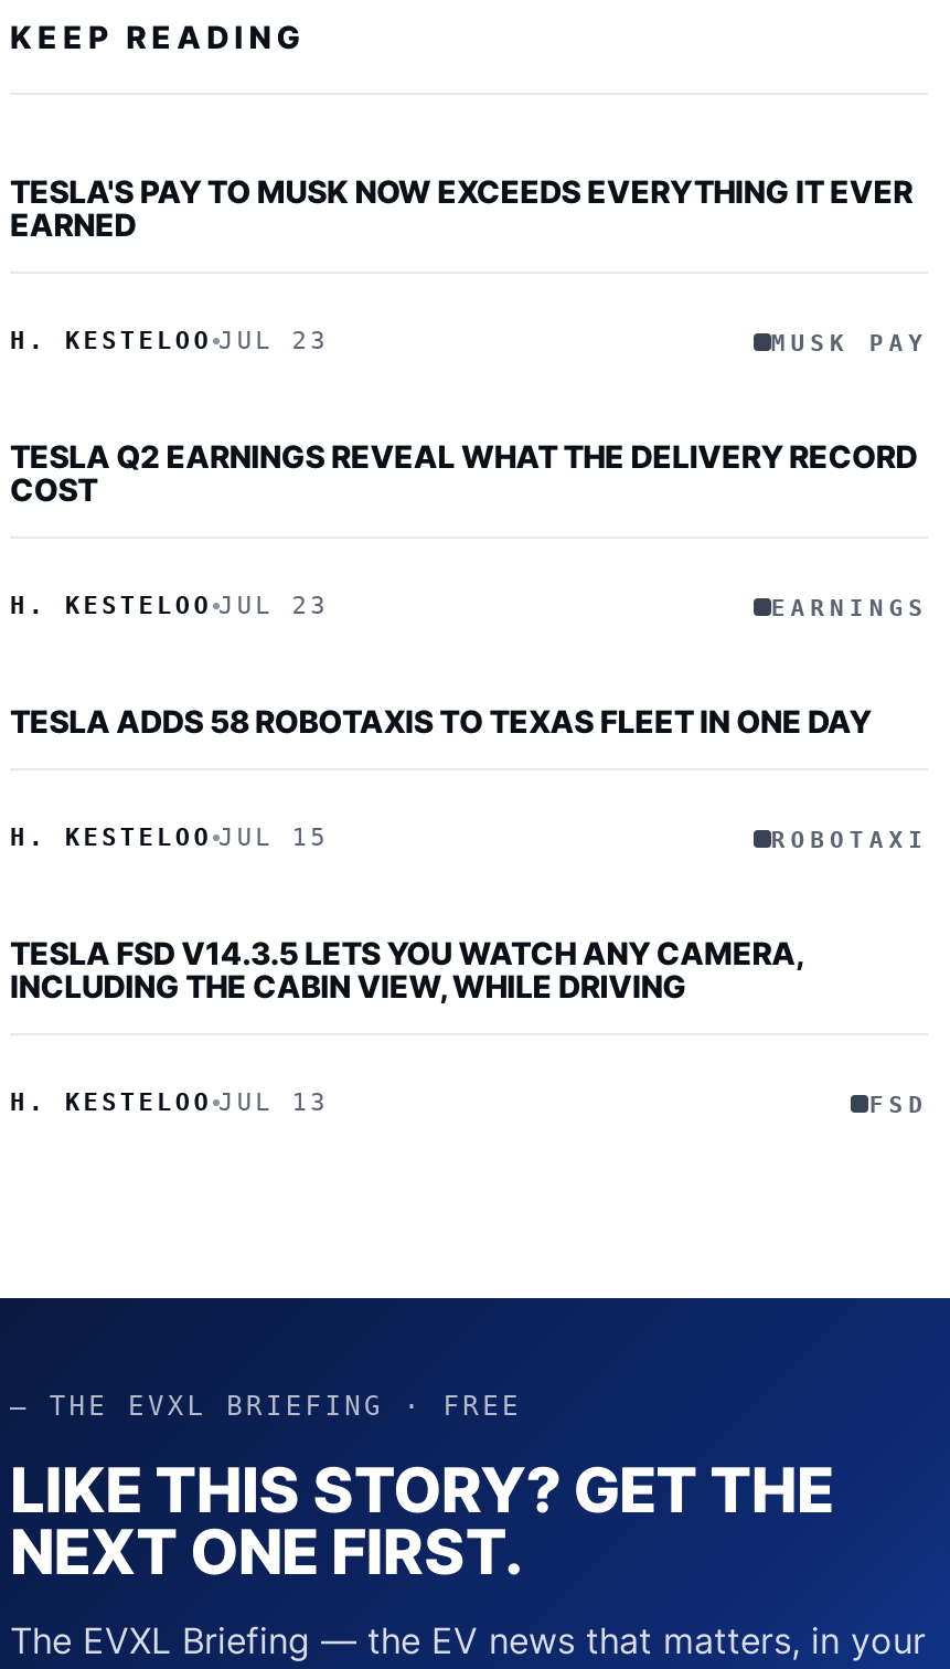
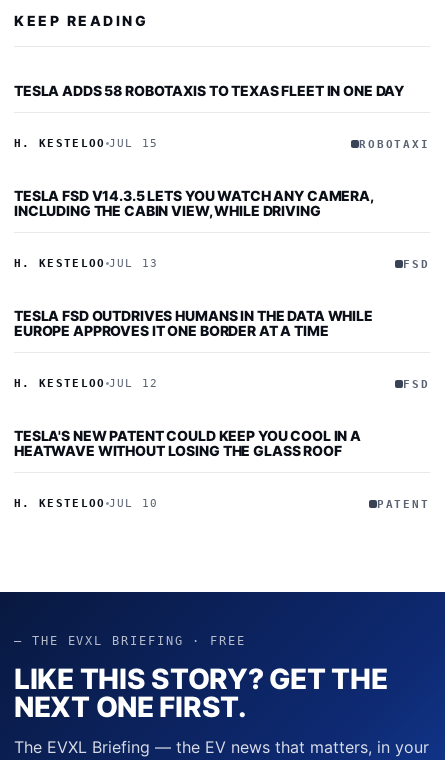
- TESLA'S PAY TO MUSK NOW EXCEEDS EVERYTHING IT EVER
- EARNED
- H. KESTELOO JUL 23
- MUSK PAY
- TESLA Q2 EARNINGS REVEAL WHAT THE DELIVERY RECORD
- COST
- H. KESTELOO JUL 23
- EARNINGS

moved up: TESLA ADDS 58 ROBOTAXIS TO TEXAS FLEET IN ONE DAY | H. KESTELOO JUL 15 | ROBOTAXI | TESLA FSD V14.3.5 LETS YOU WATCH ANY CAMERA, | INCLUDING THE CABIN VIEW, WHILE DRIVING | H. KESTELOO JUL 13 | FSD

+ TESLA FSD OUTDRIVES HUMANS IN THE DATA WHILE
+ EUROPE APPROVES IT ONE BORDER AT A TIME
+ H. KESTELOO JUL 12
+ FSD
+ TESLA'S NEW PATENT COULD KEEP YOU COOL IN A
+ HEATWAVE WITHOUT LOSING THE GLASS ROOF
+ H. KESTELOO JUL 10
+ PATENT
